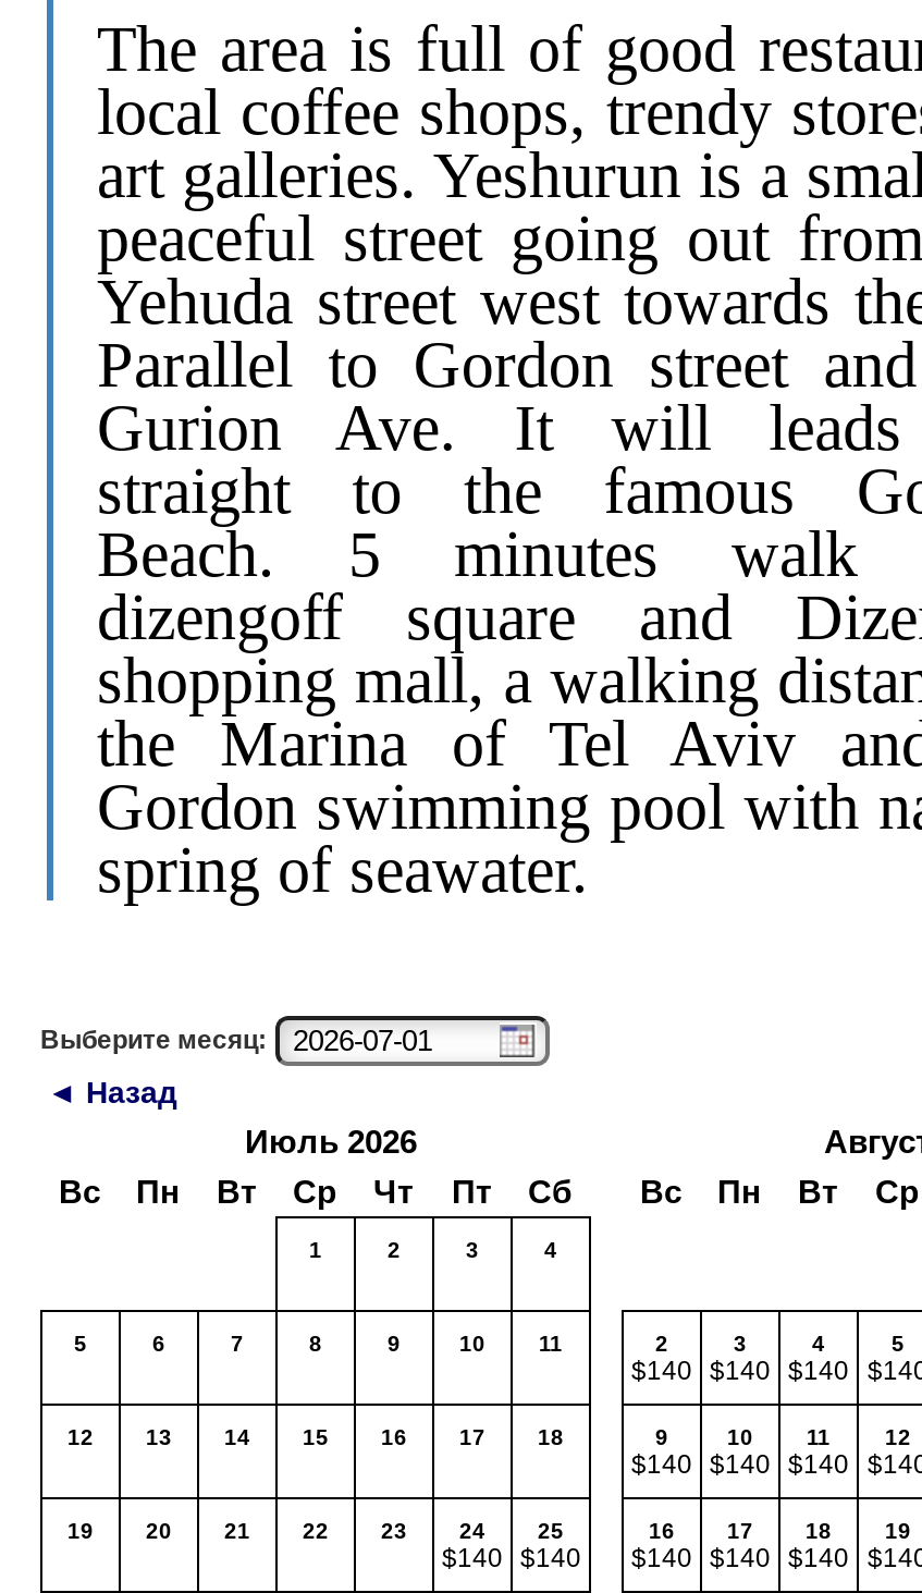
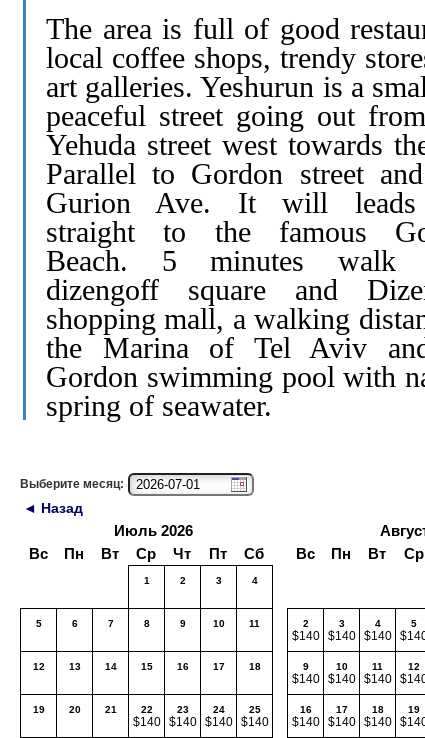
+ $140

+ $140
